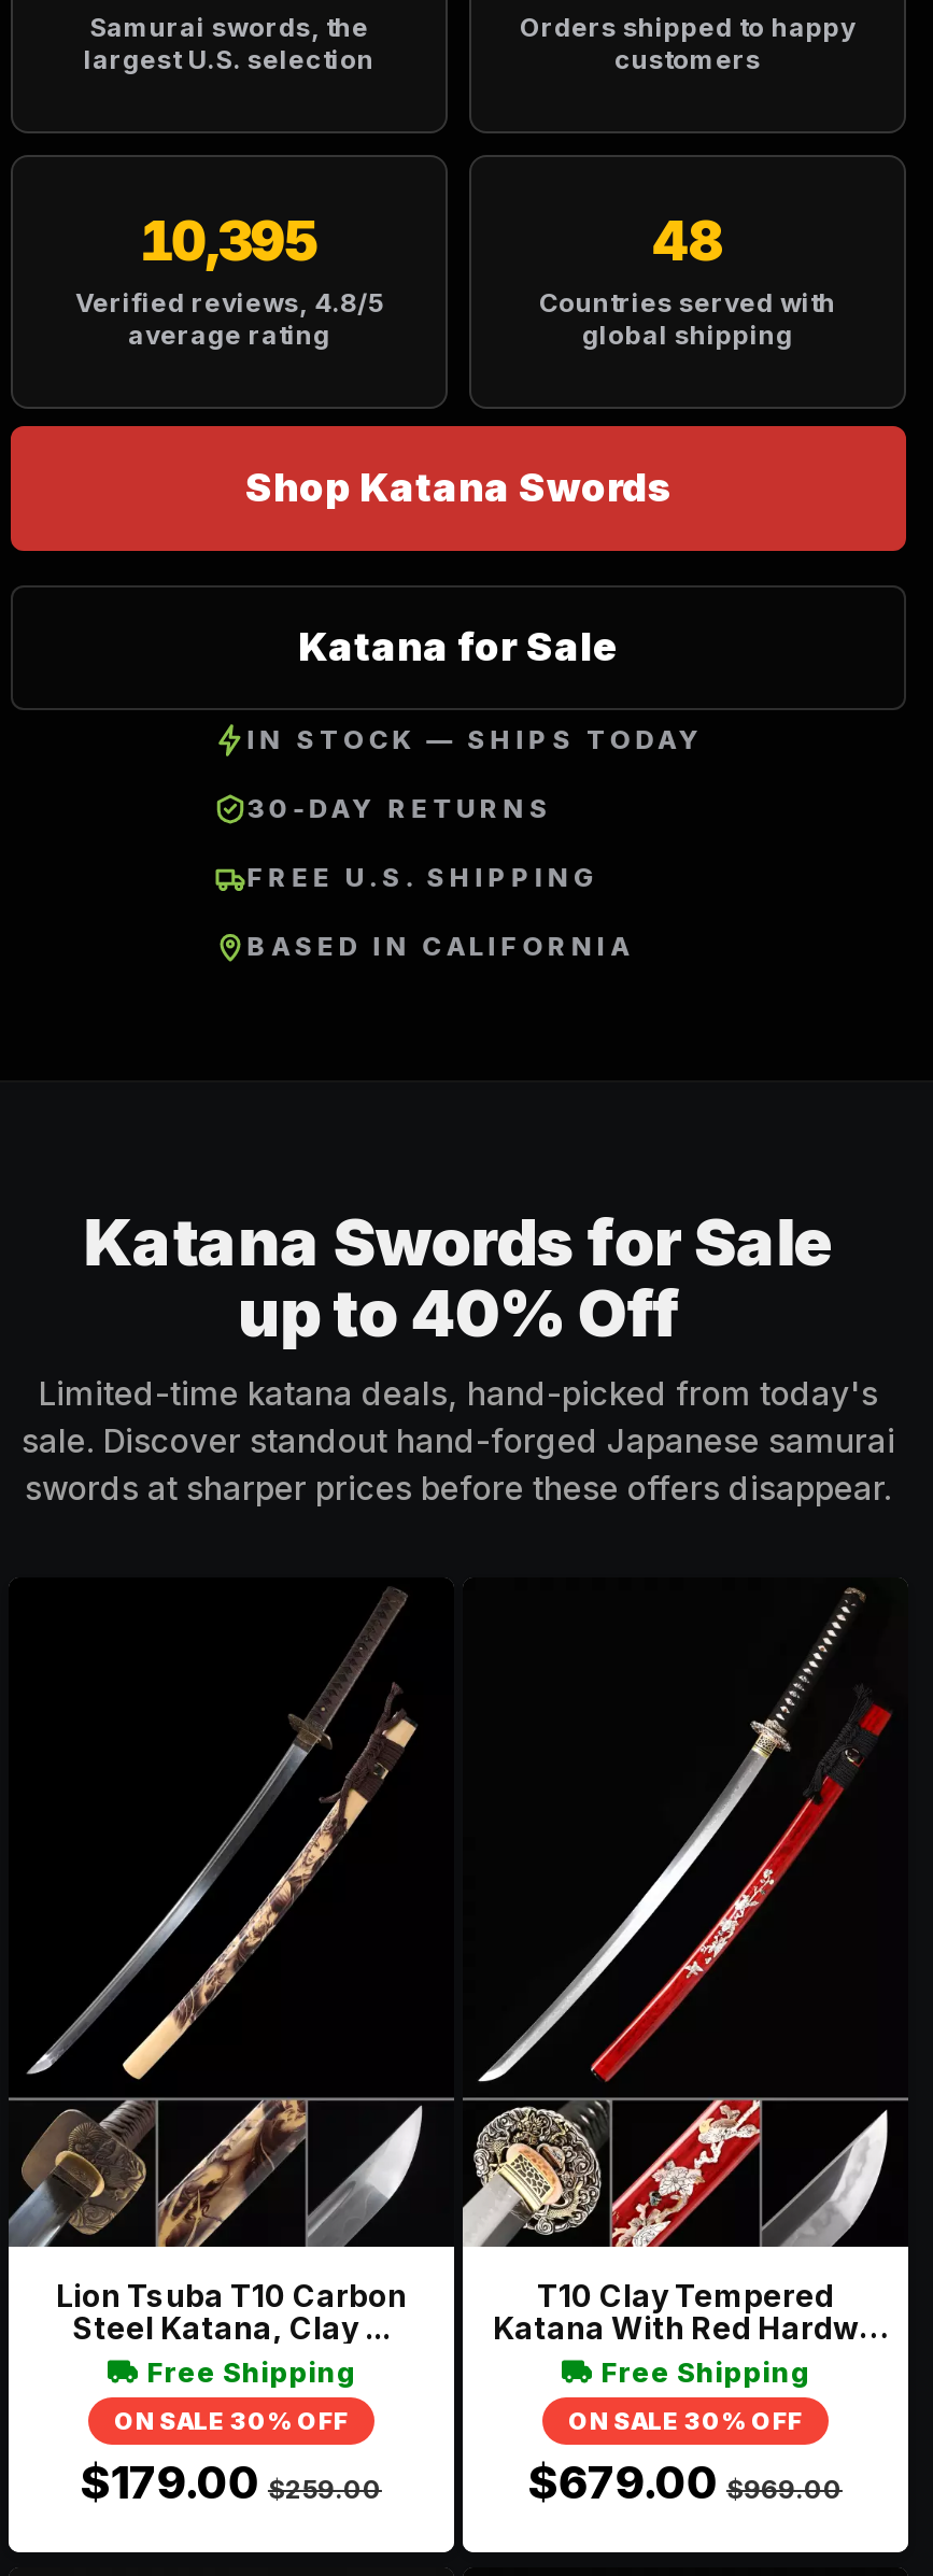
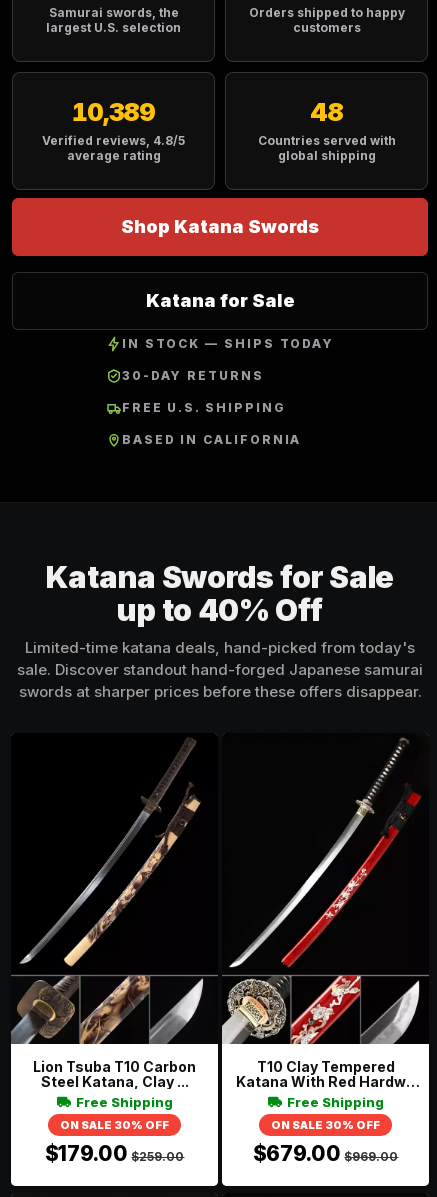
- 10,395
+ 10,389
